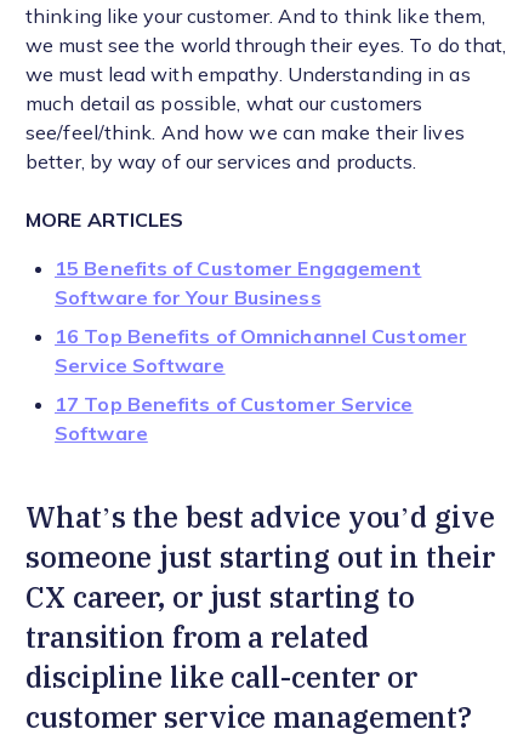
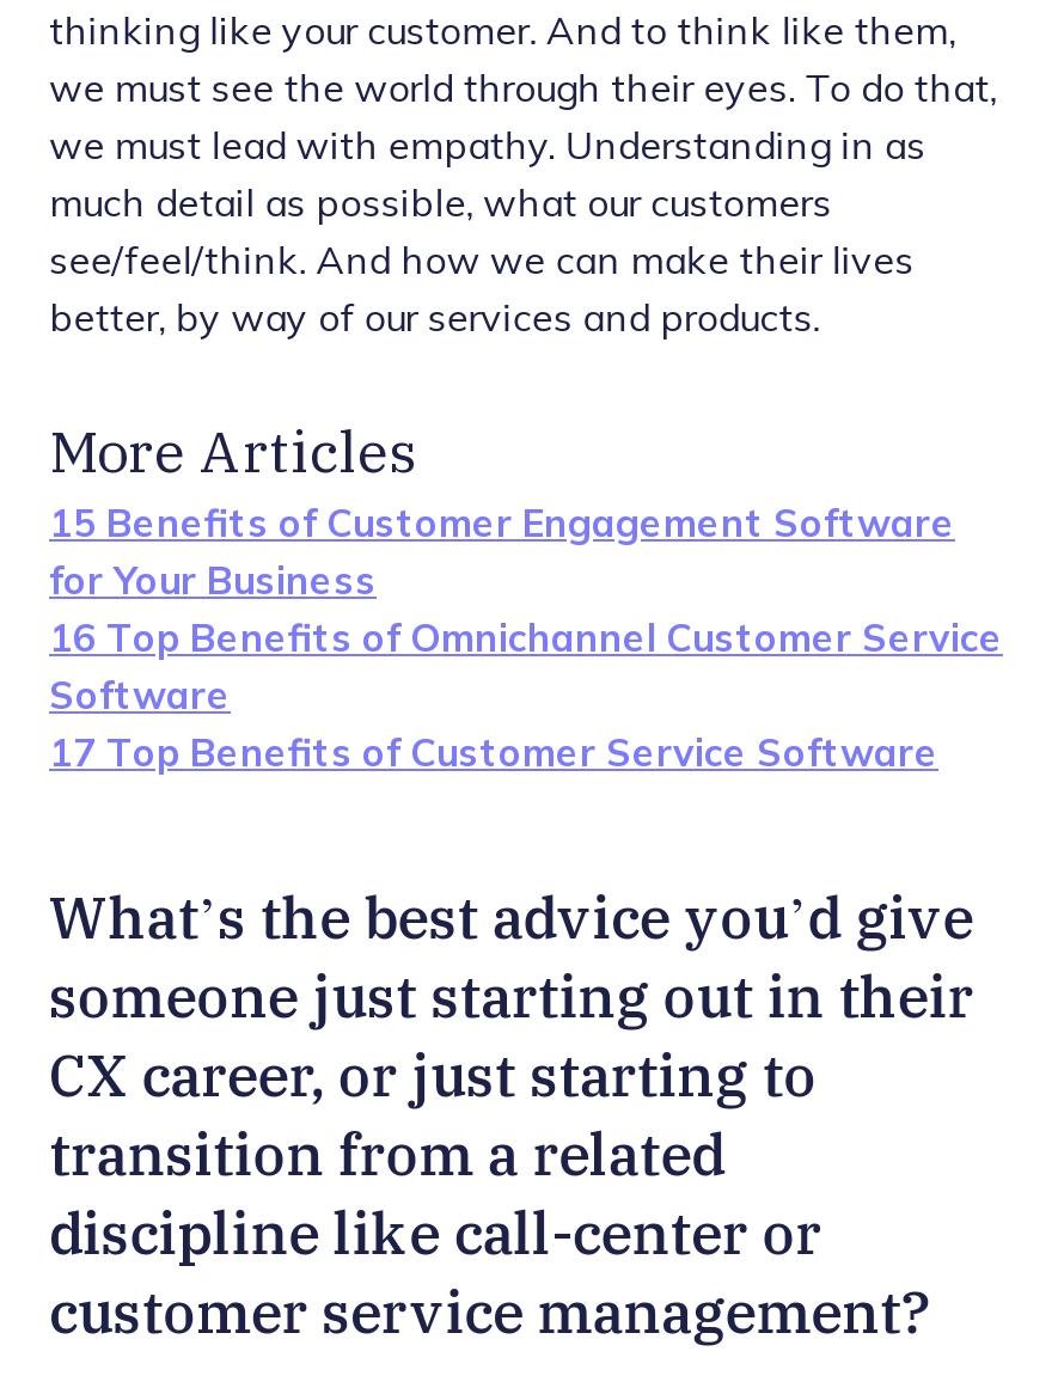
- MORE ARTICLES
- 15 Benefits of Customer Engagement
- Software for Your Business
- 16 Top Benefits of Omnichannel Customer
- Service Software
- 17 Top Benefits of Customer Service
+ More Articles
+ 15 Benefits of Customer Engagement Software
+ for Your Business
+ 16 Top Benefits of Omnichannel Customer Service

moved up: Software

+ 17 Top Benefits of Customer Service Software
